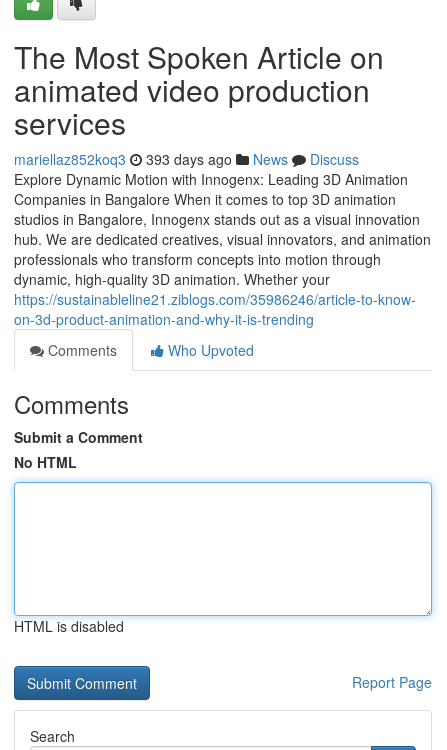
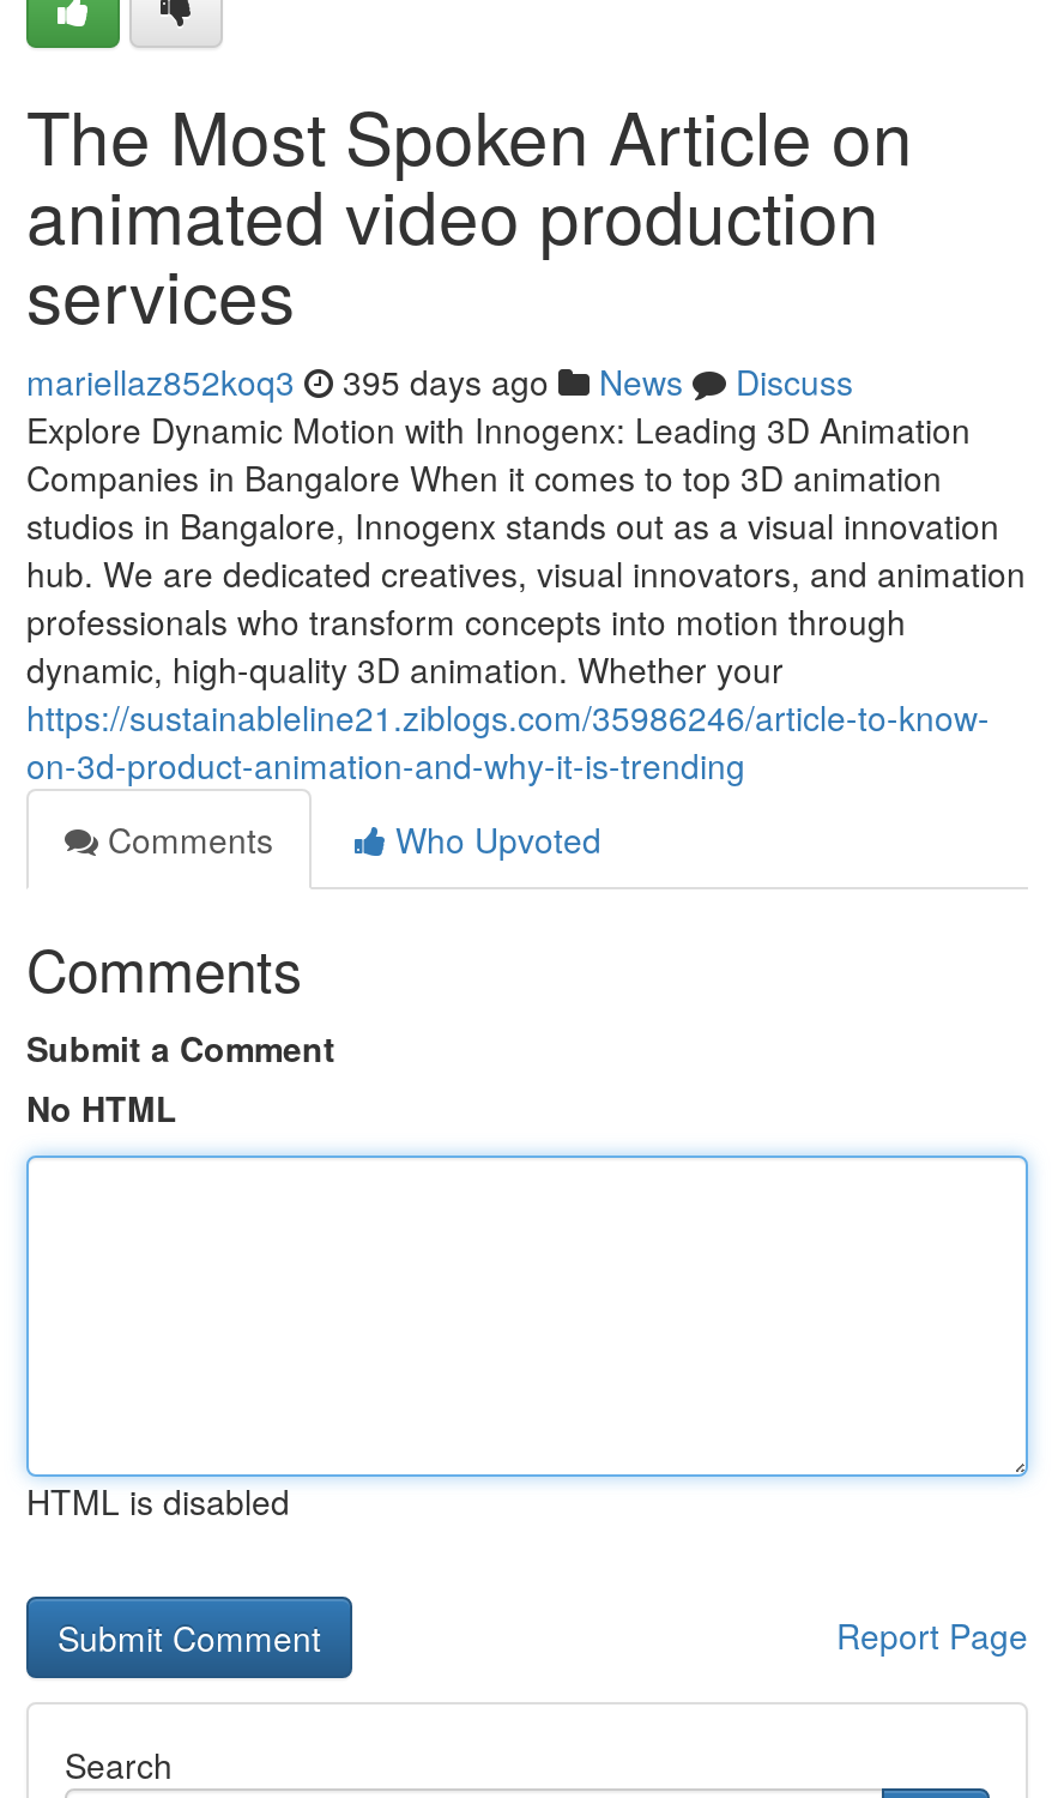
- mariellaz852koq3 393 days ago News Discuss
+ mariellaz852koq3 395 days ago News Discuss
